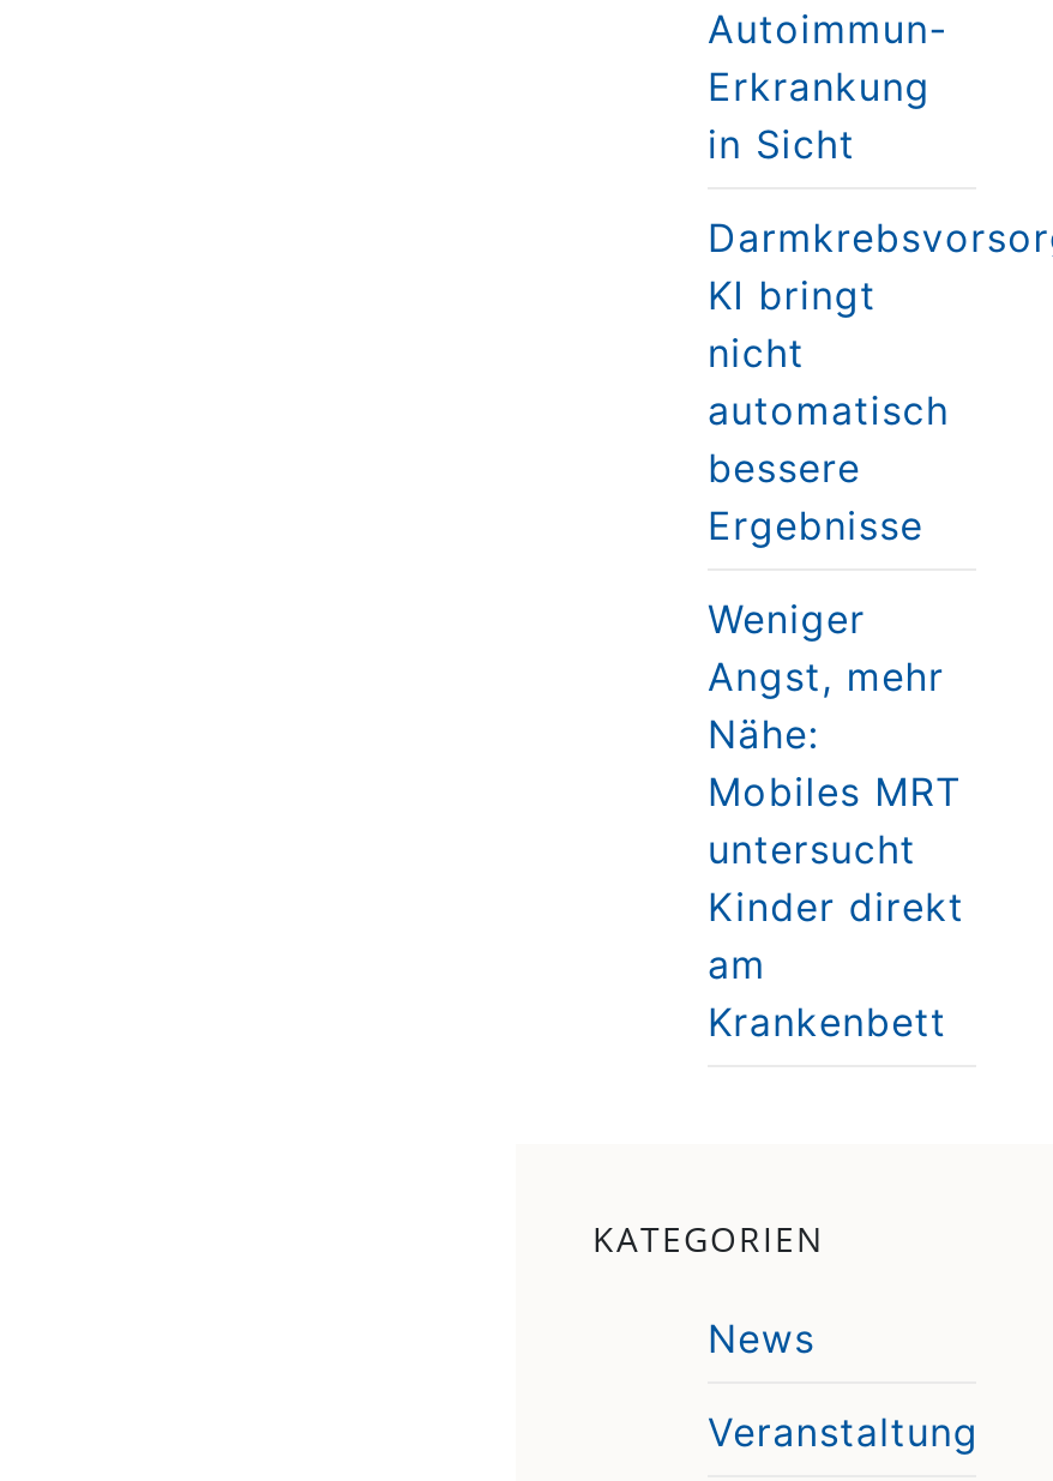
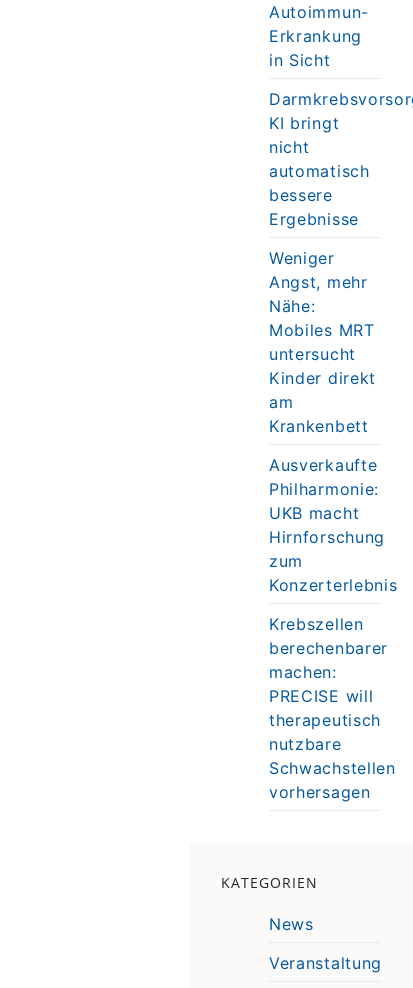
+ Ausverkaufte
+ Philharmonie:
+ UKB macht
+ Hirnforschung
+ zum
+ Konzerterlebnis
+ Krebszellen
+ berechenbarer
+ machen:
+ PRECISE will
+ therapeutisch
+ nutzbare
+ Schwachstellen
+ vorhersagen
